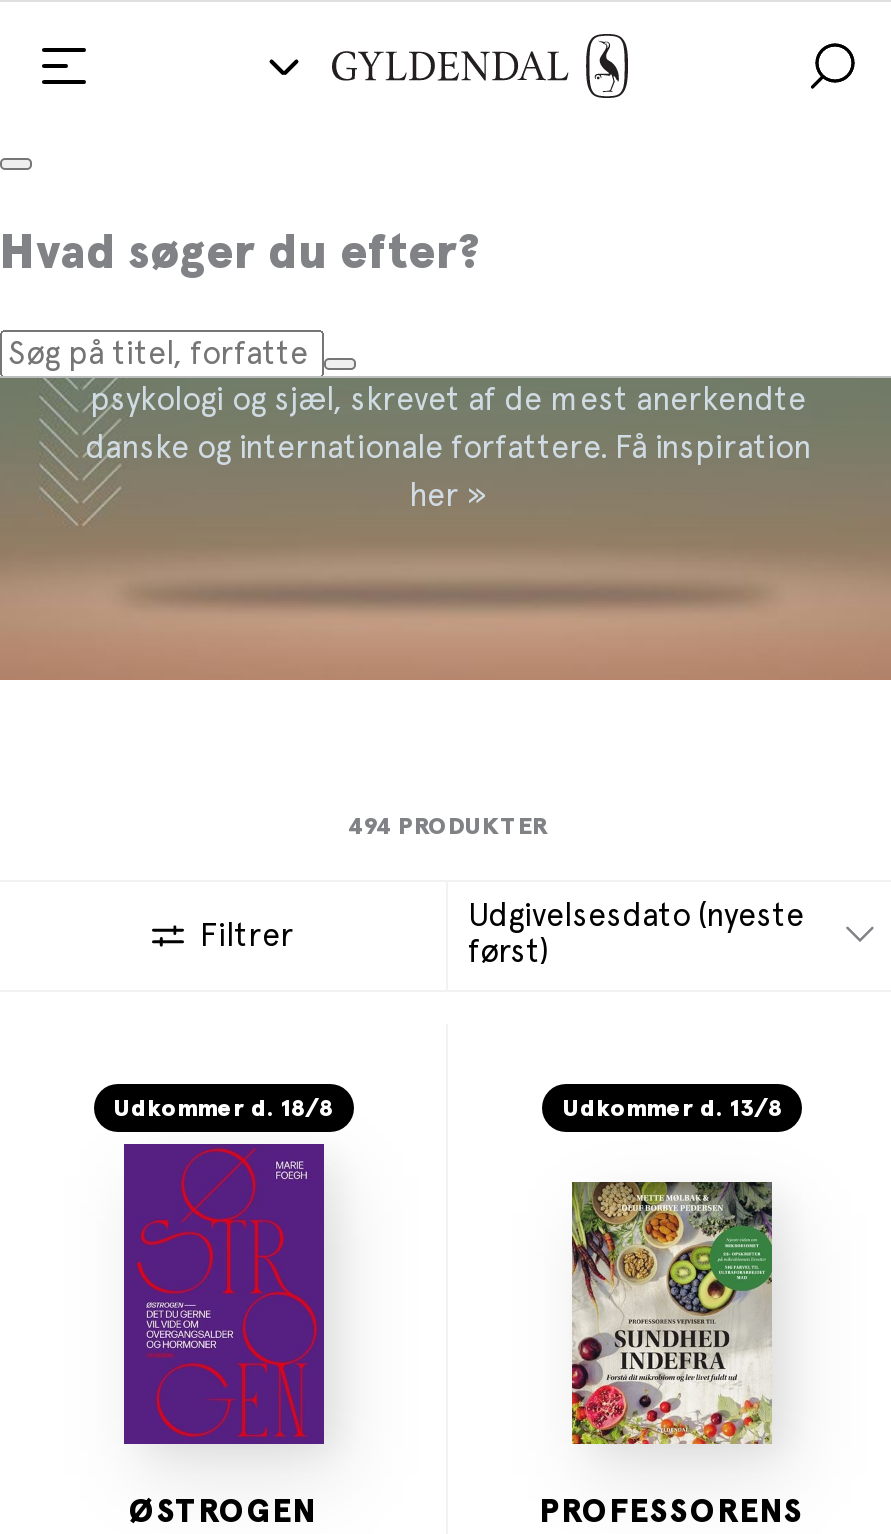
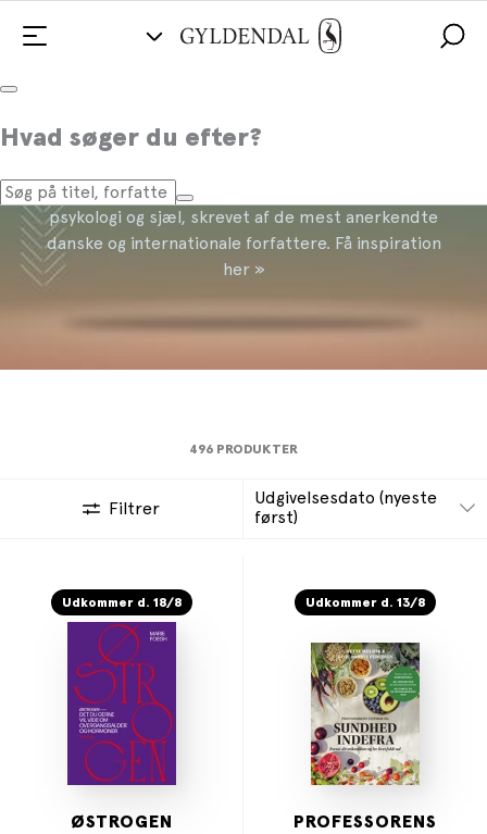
- 494 PRODUKTER
+ 496 PRODUKTER
